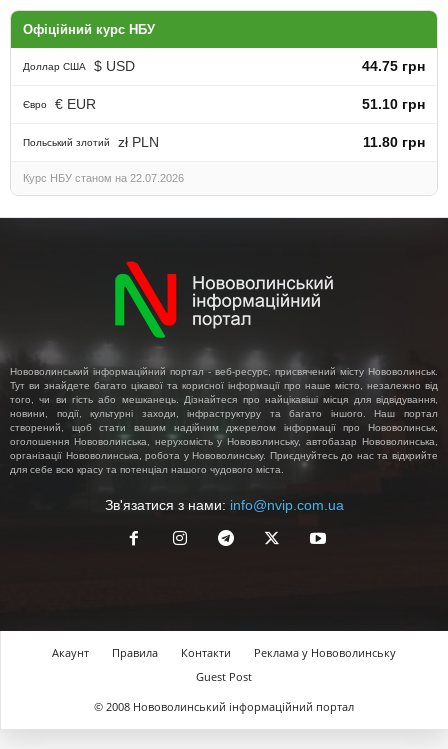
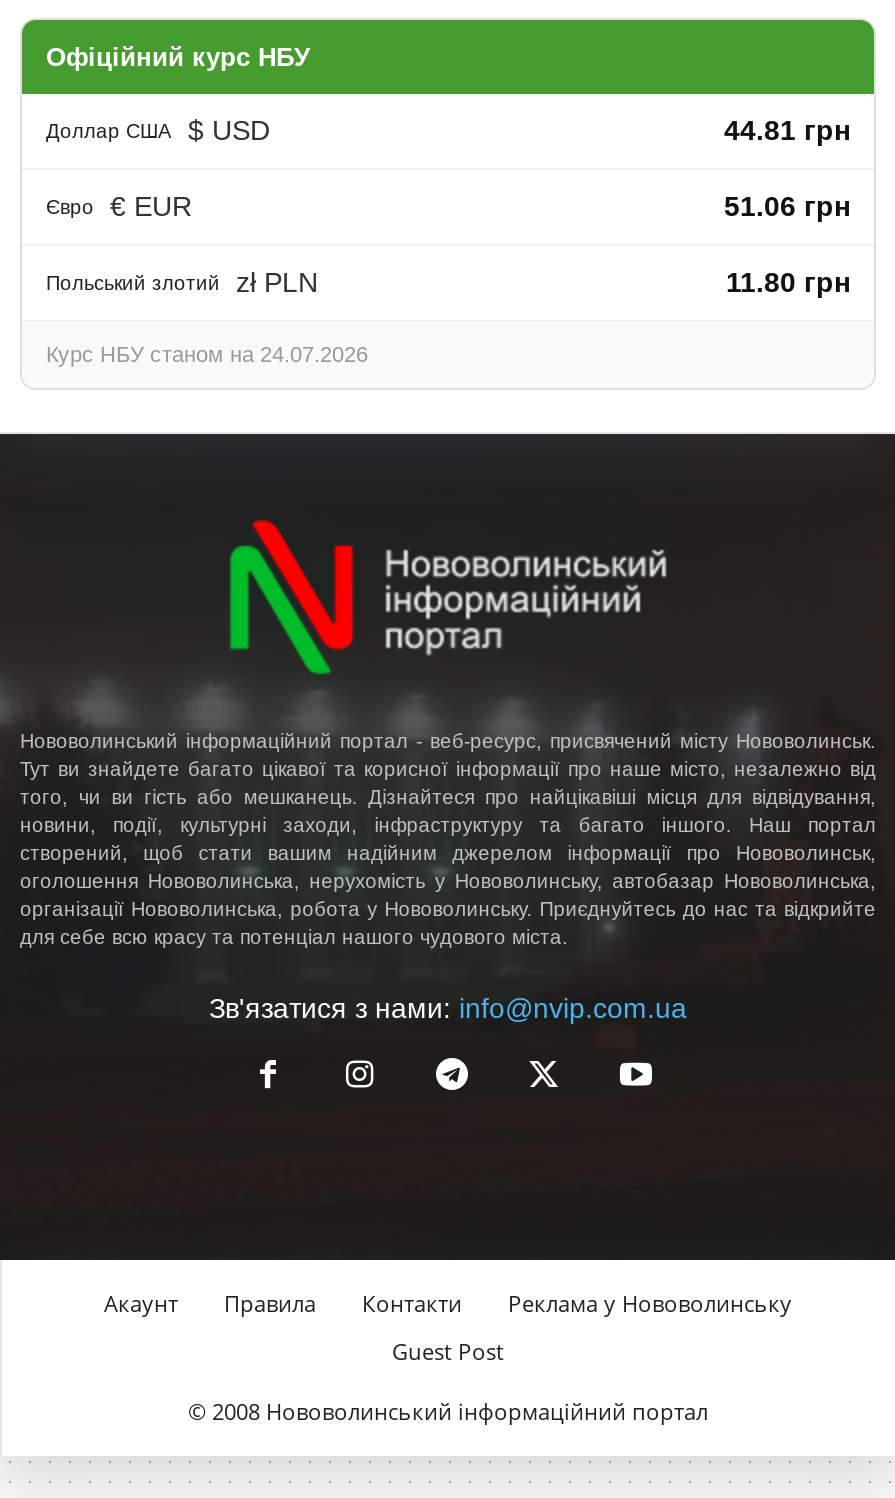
- 44.75 грн
+ 44.81 грн

- 51.10 грн
+ 51.06 грн

- Курс НБУ станом на 22.07.2026
+ Курс НБУ станом на 24.07.2026
